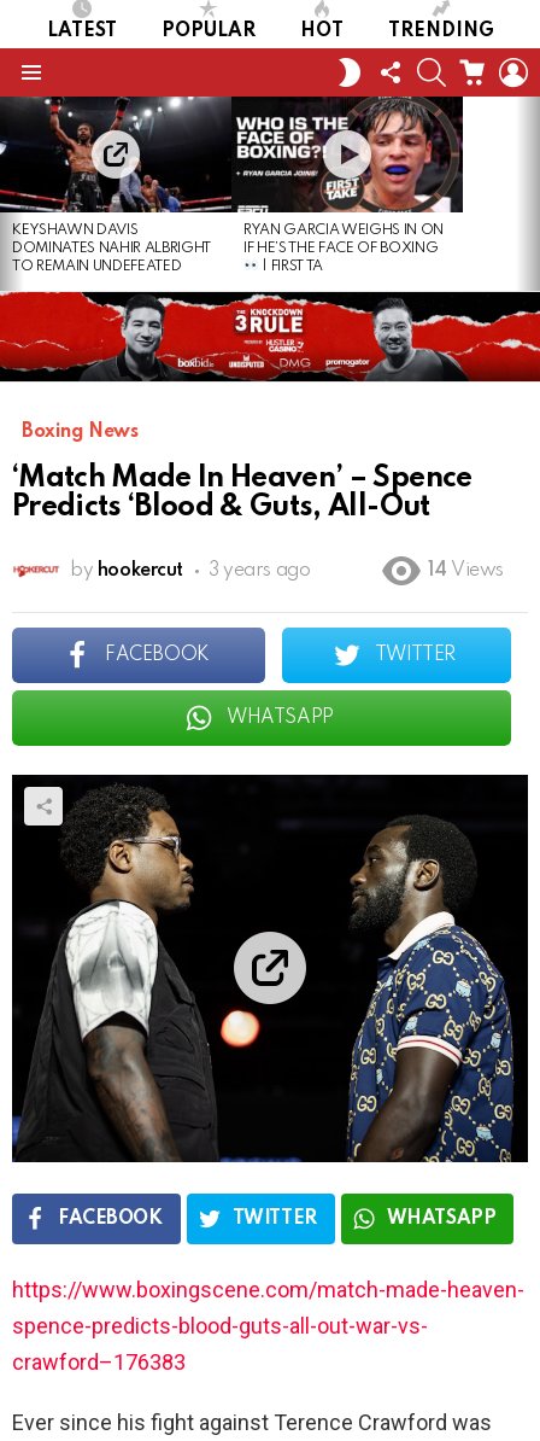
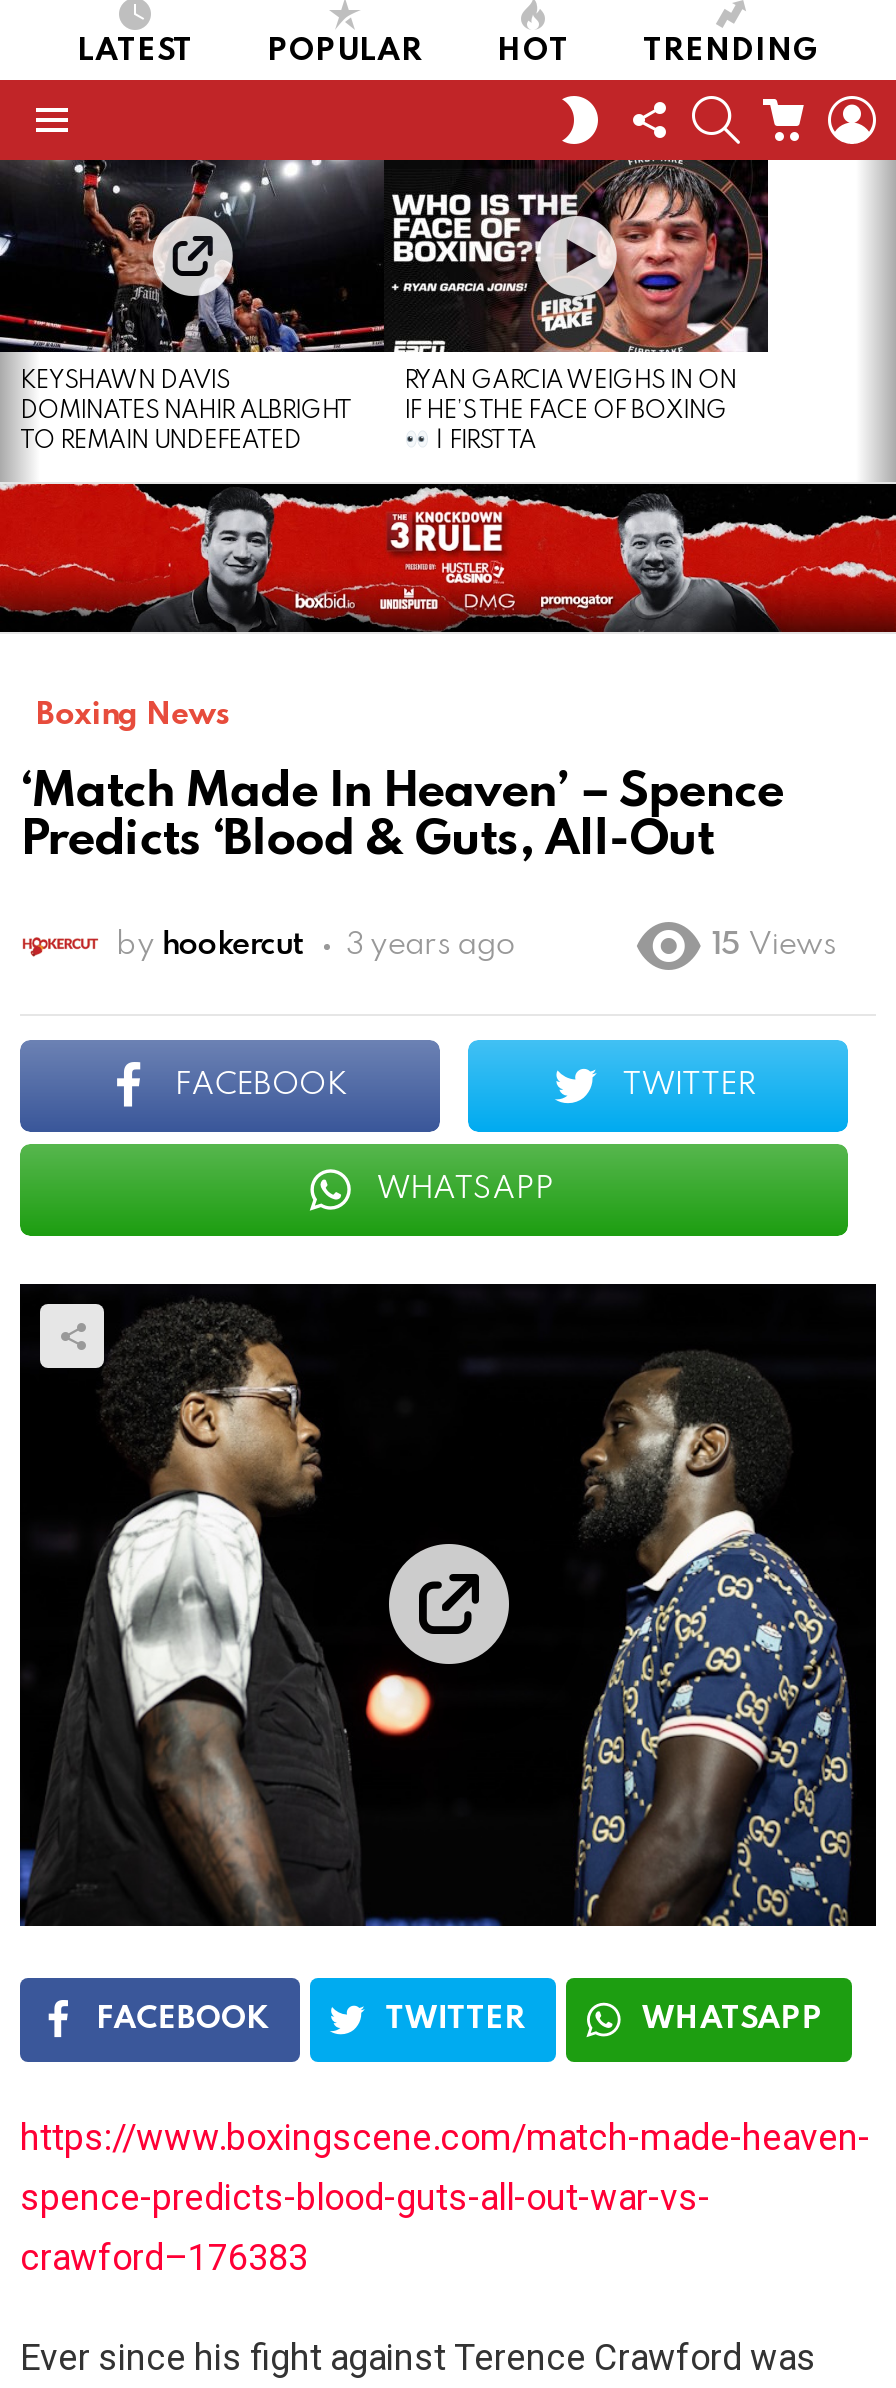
- 14 Views
+ 15 Views
